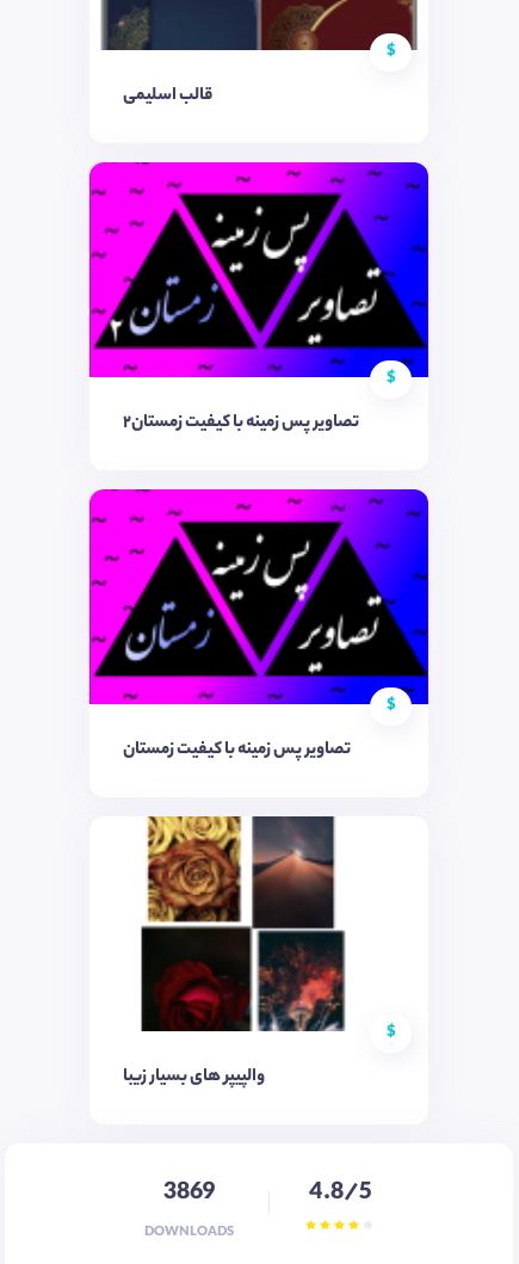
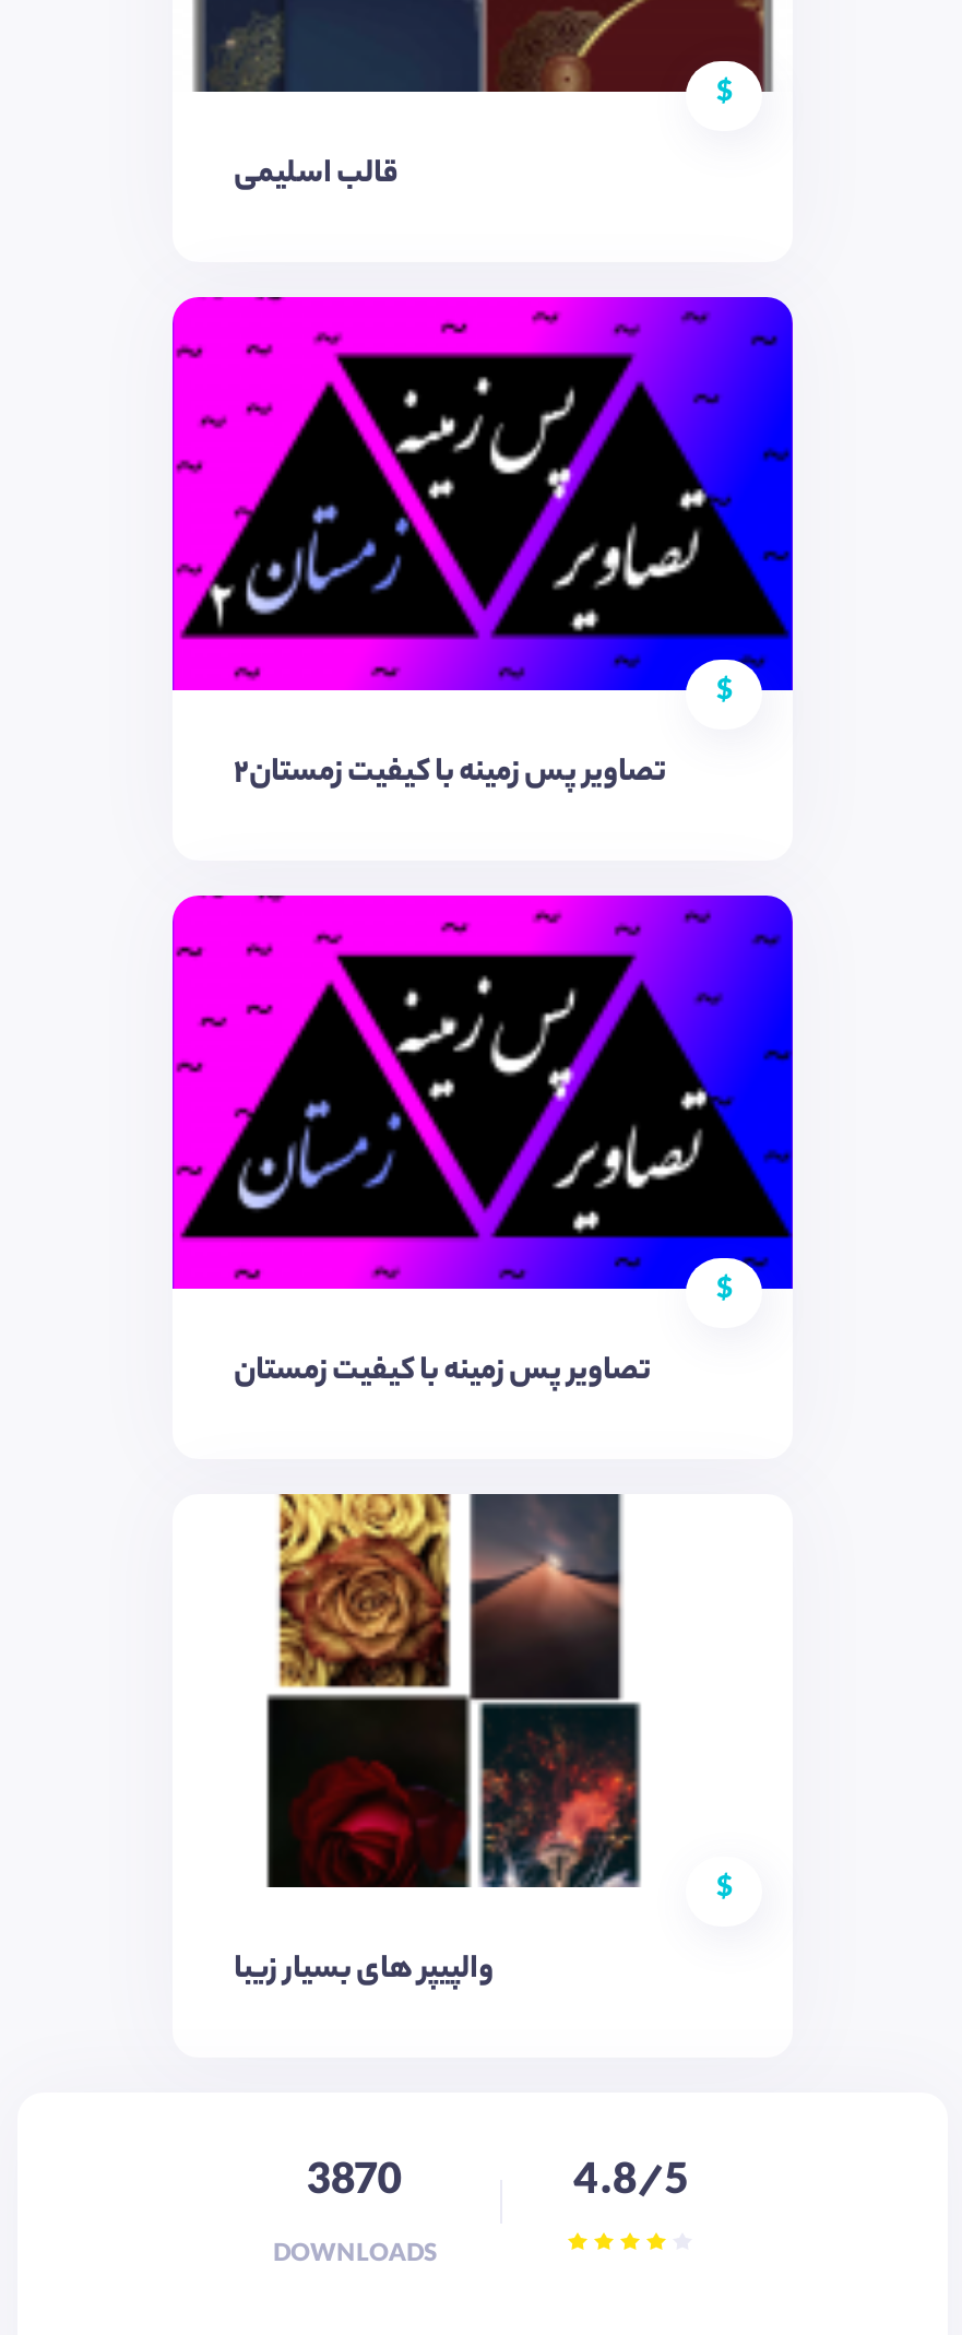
- 3869
+ 3870
